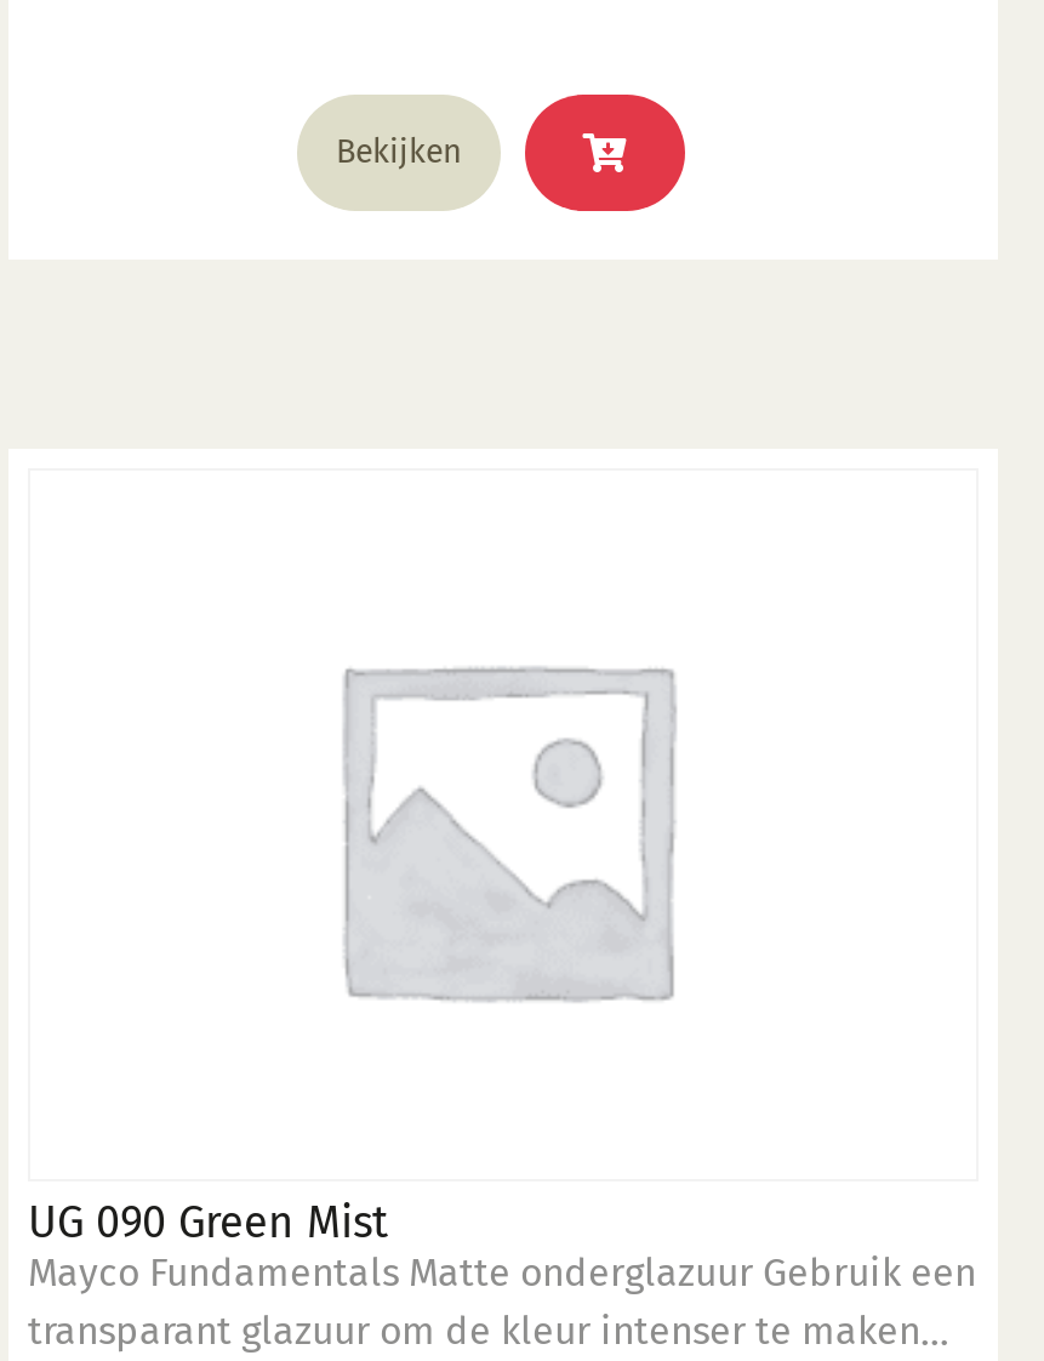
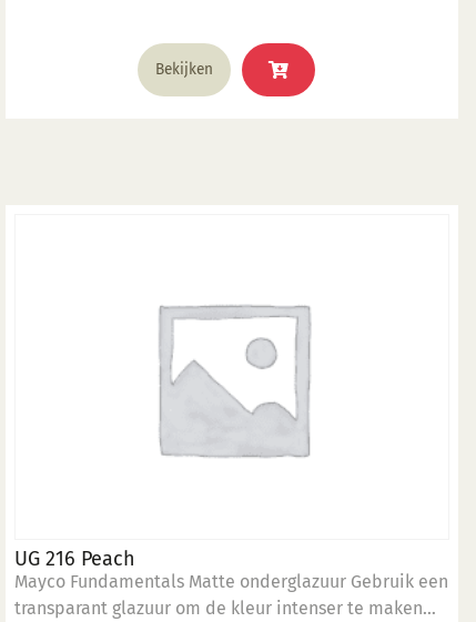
- UG 090 Green Mist
+ UG 216 Peach
